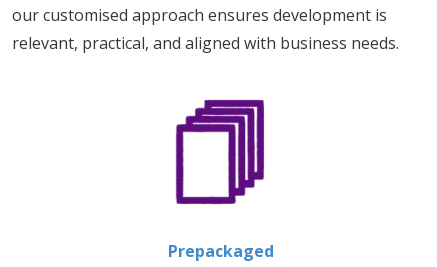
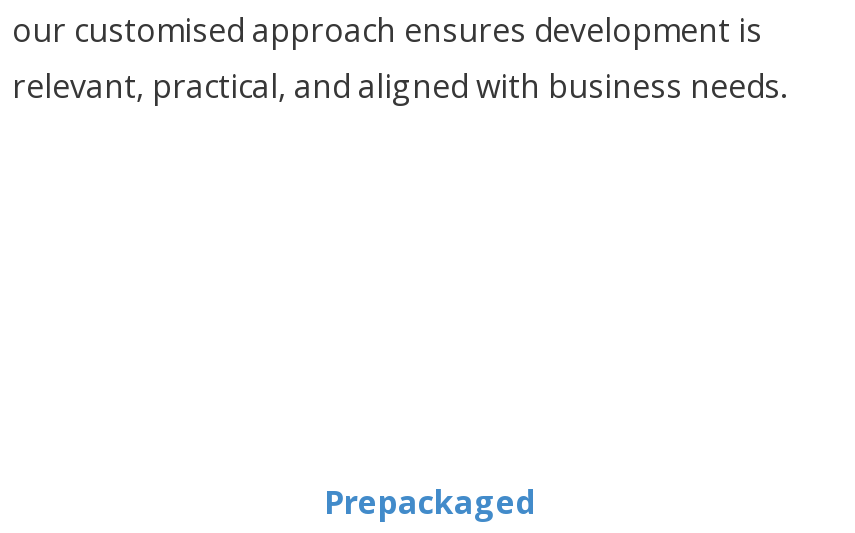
- [image]
